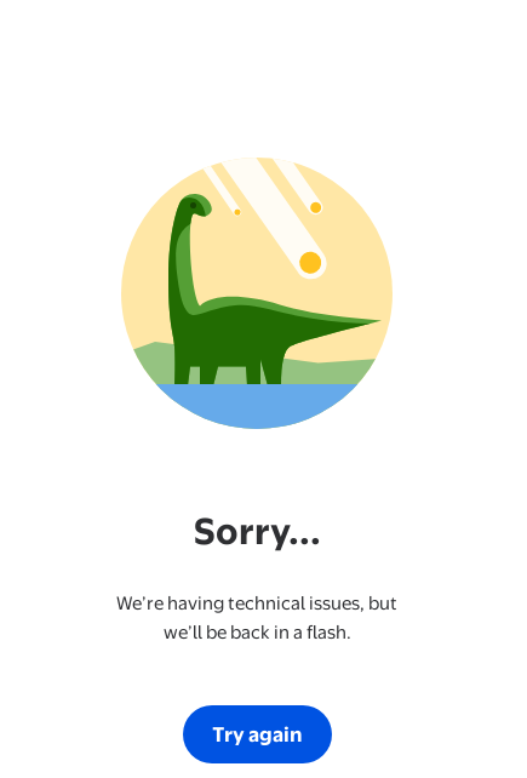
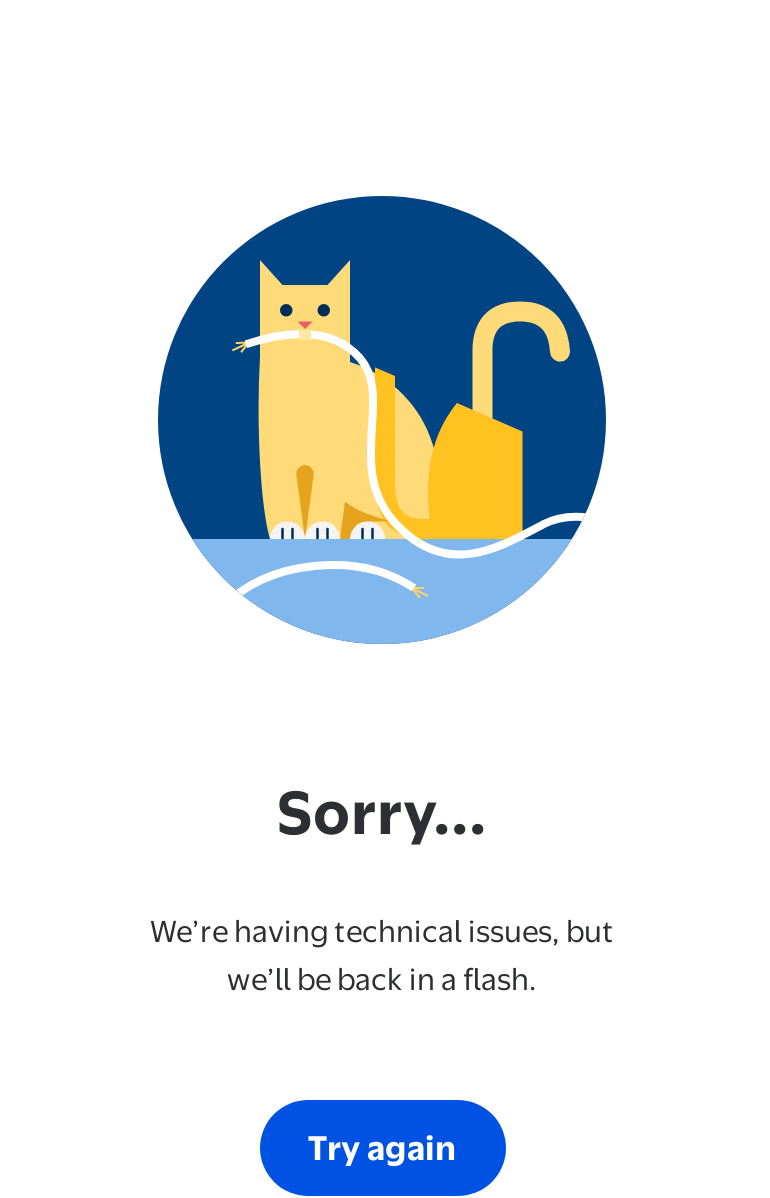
- [image]
+ [image]
